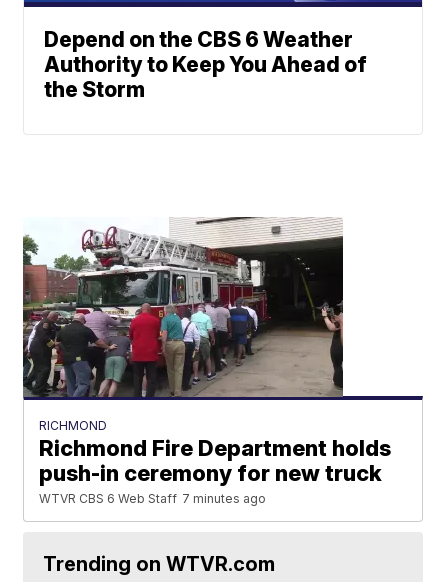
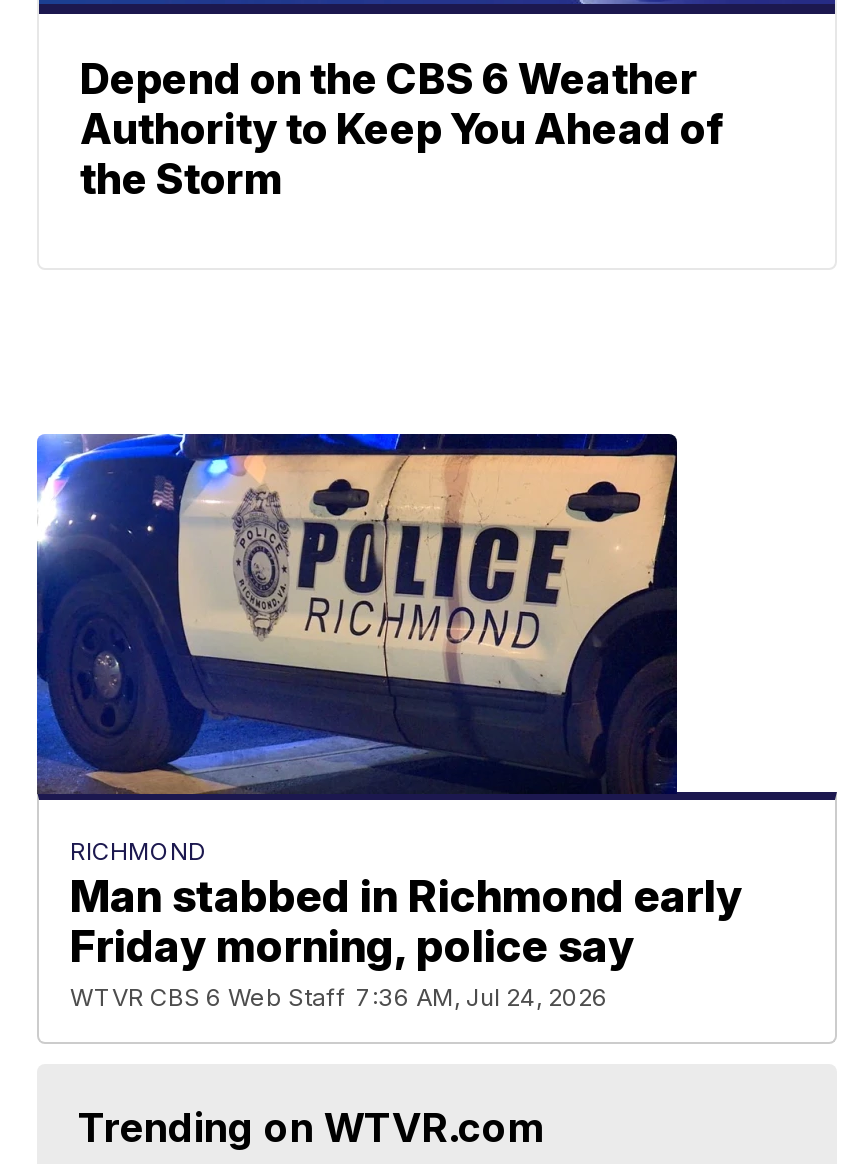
- [image]
- Richmond Fire Department holds
- push-in ceremony for new truck
- WTVR CBS 6 Web Staff 7 minutes ago
+ [image]
+ Man stabbed in Richmond early
+ Friday morning, police say
+ WTVR CBS 6 Web Staff 7:36 AM, Jul 24, 2026
